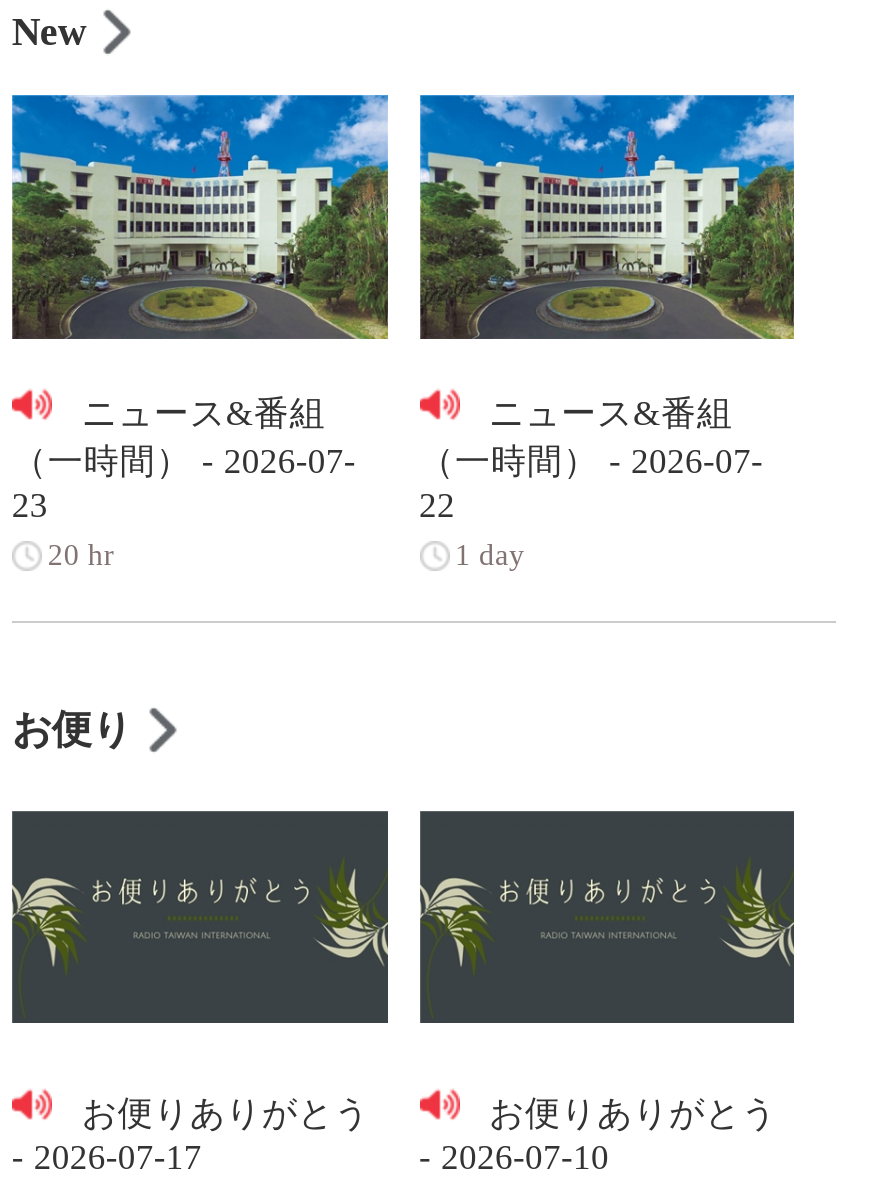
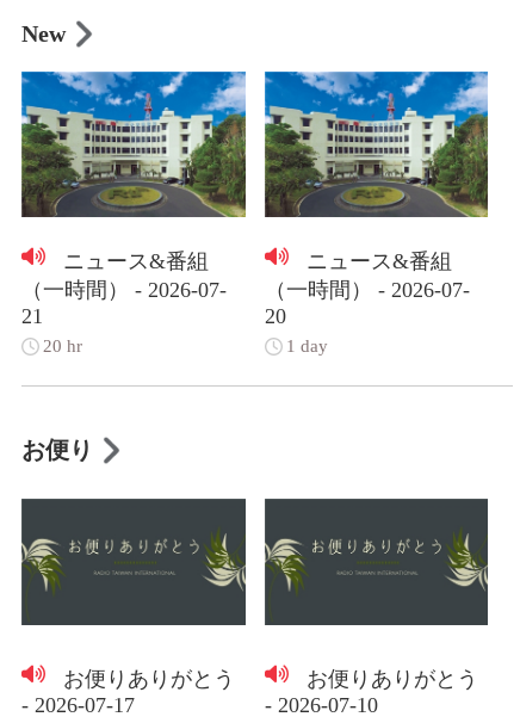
- 23
+ 21

- 22
+ 20
